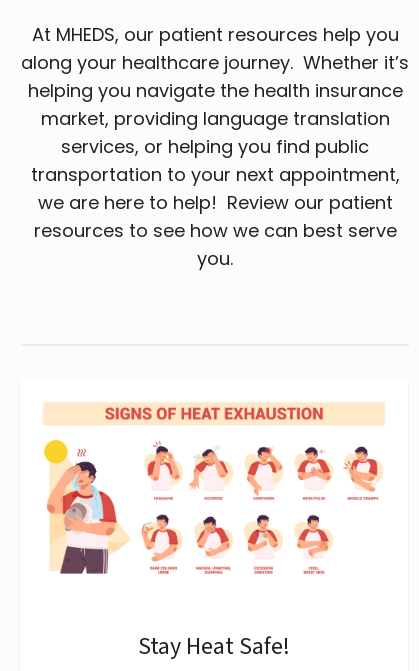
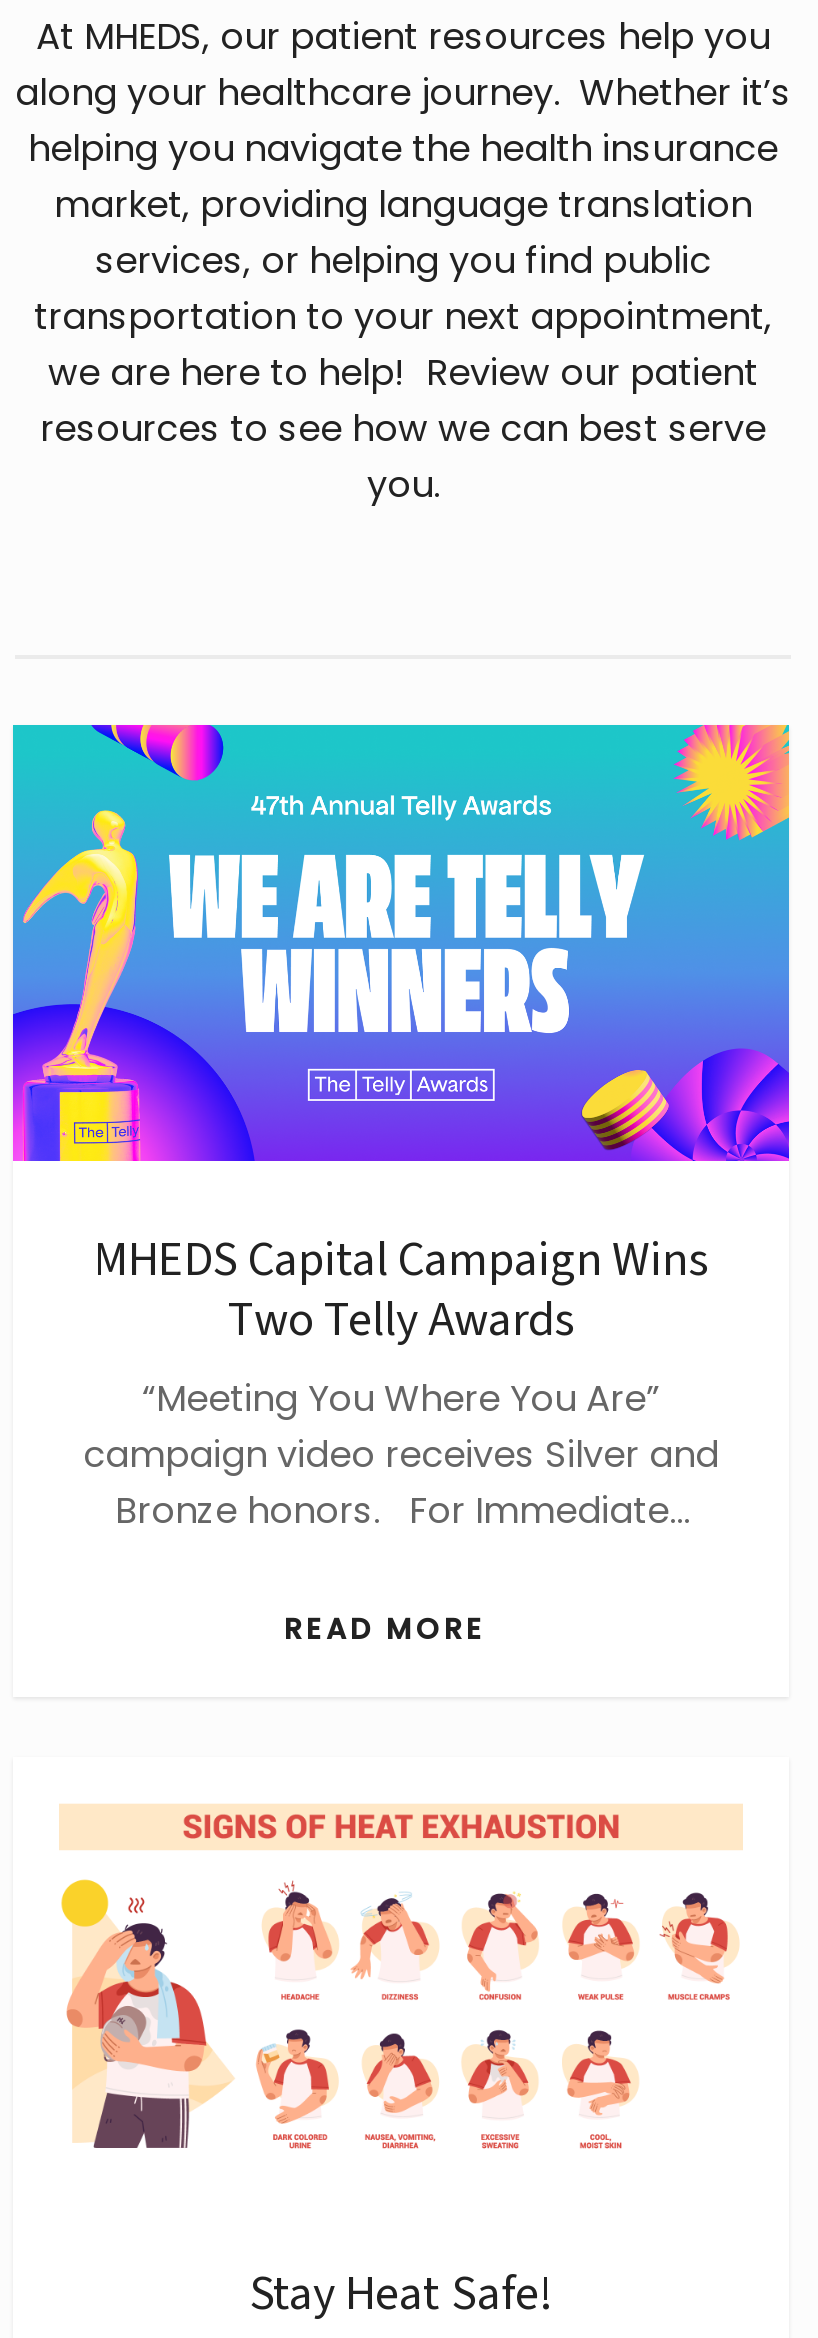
+ [image]
+ MHEDS Capital Campaign Wins
+ Two Telly Awards
+ “Meeting You Where You Are”
+ campaign video receives Silver and
+ Bronze honors. For Immediate…
+ READ MORE
